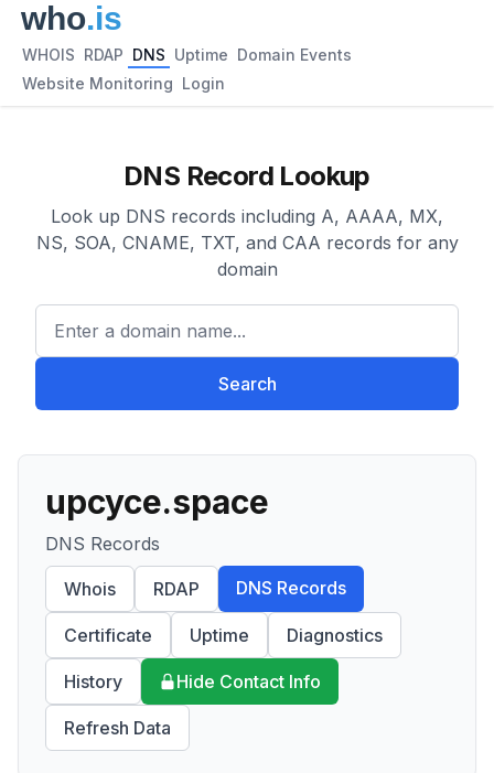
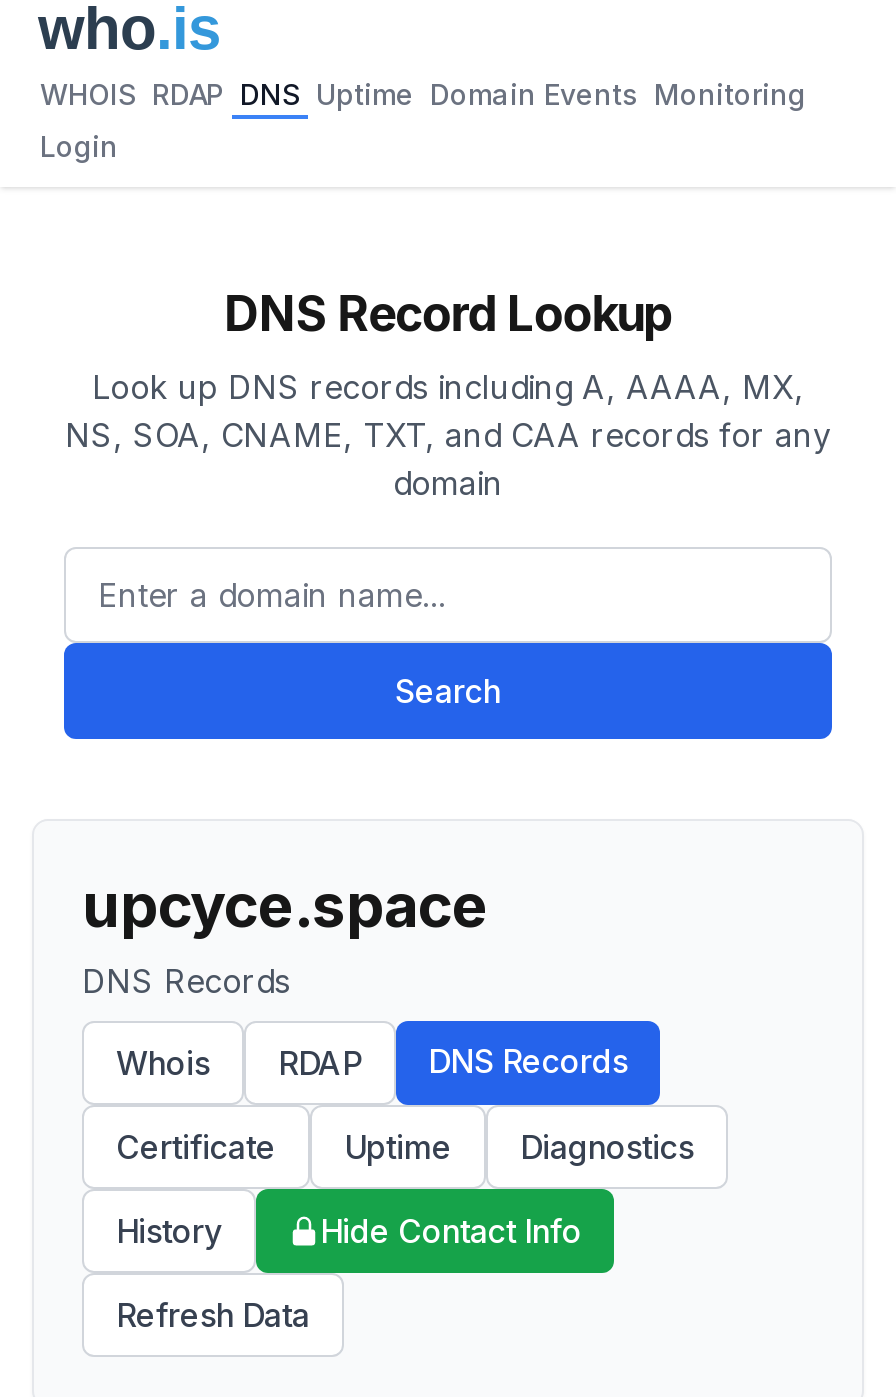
- WHOIS RDAP DNS Uptime Domain Events
+ WHOIS RDAP DNS Uptime Domain Events Monitoring

- Website Monitoring Login
+ Login
